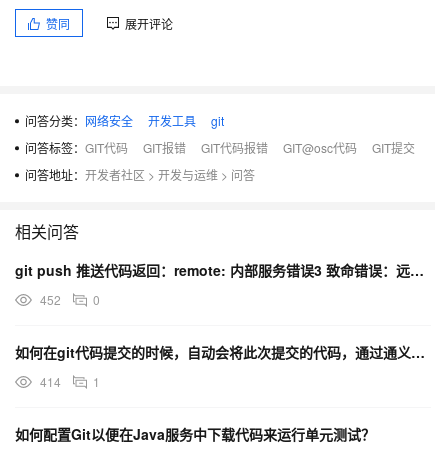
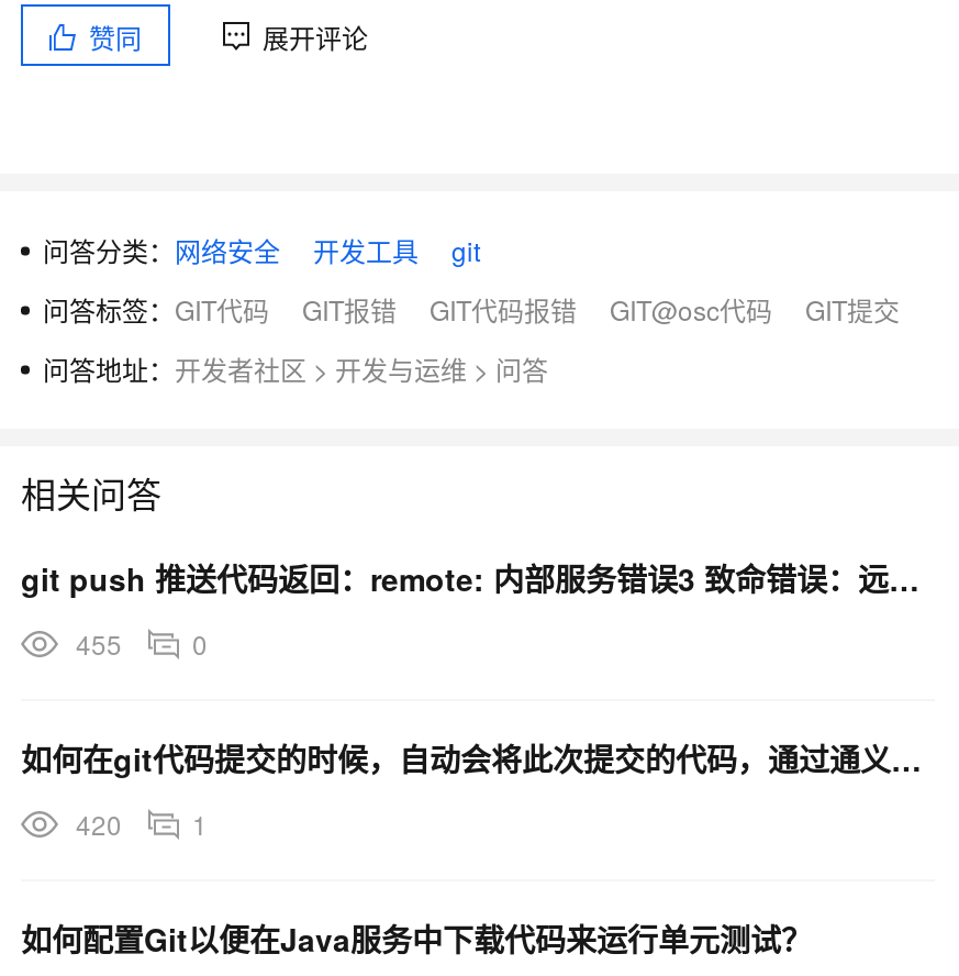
- 452 0
+ 455 0

- 414 1
+ 420 1
